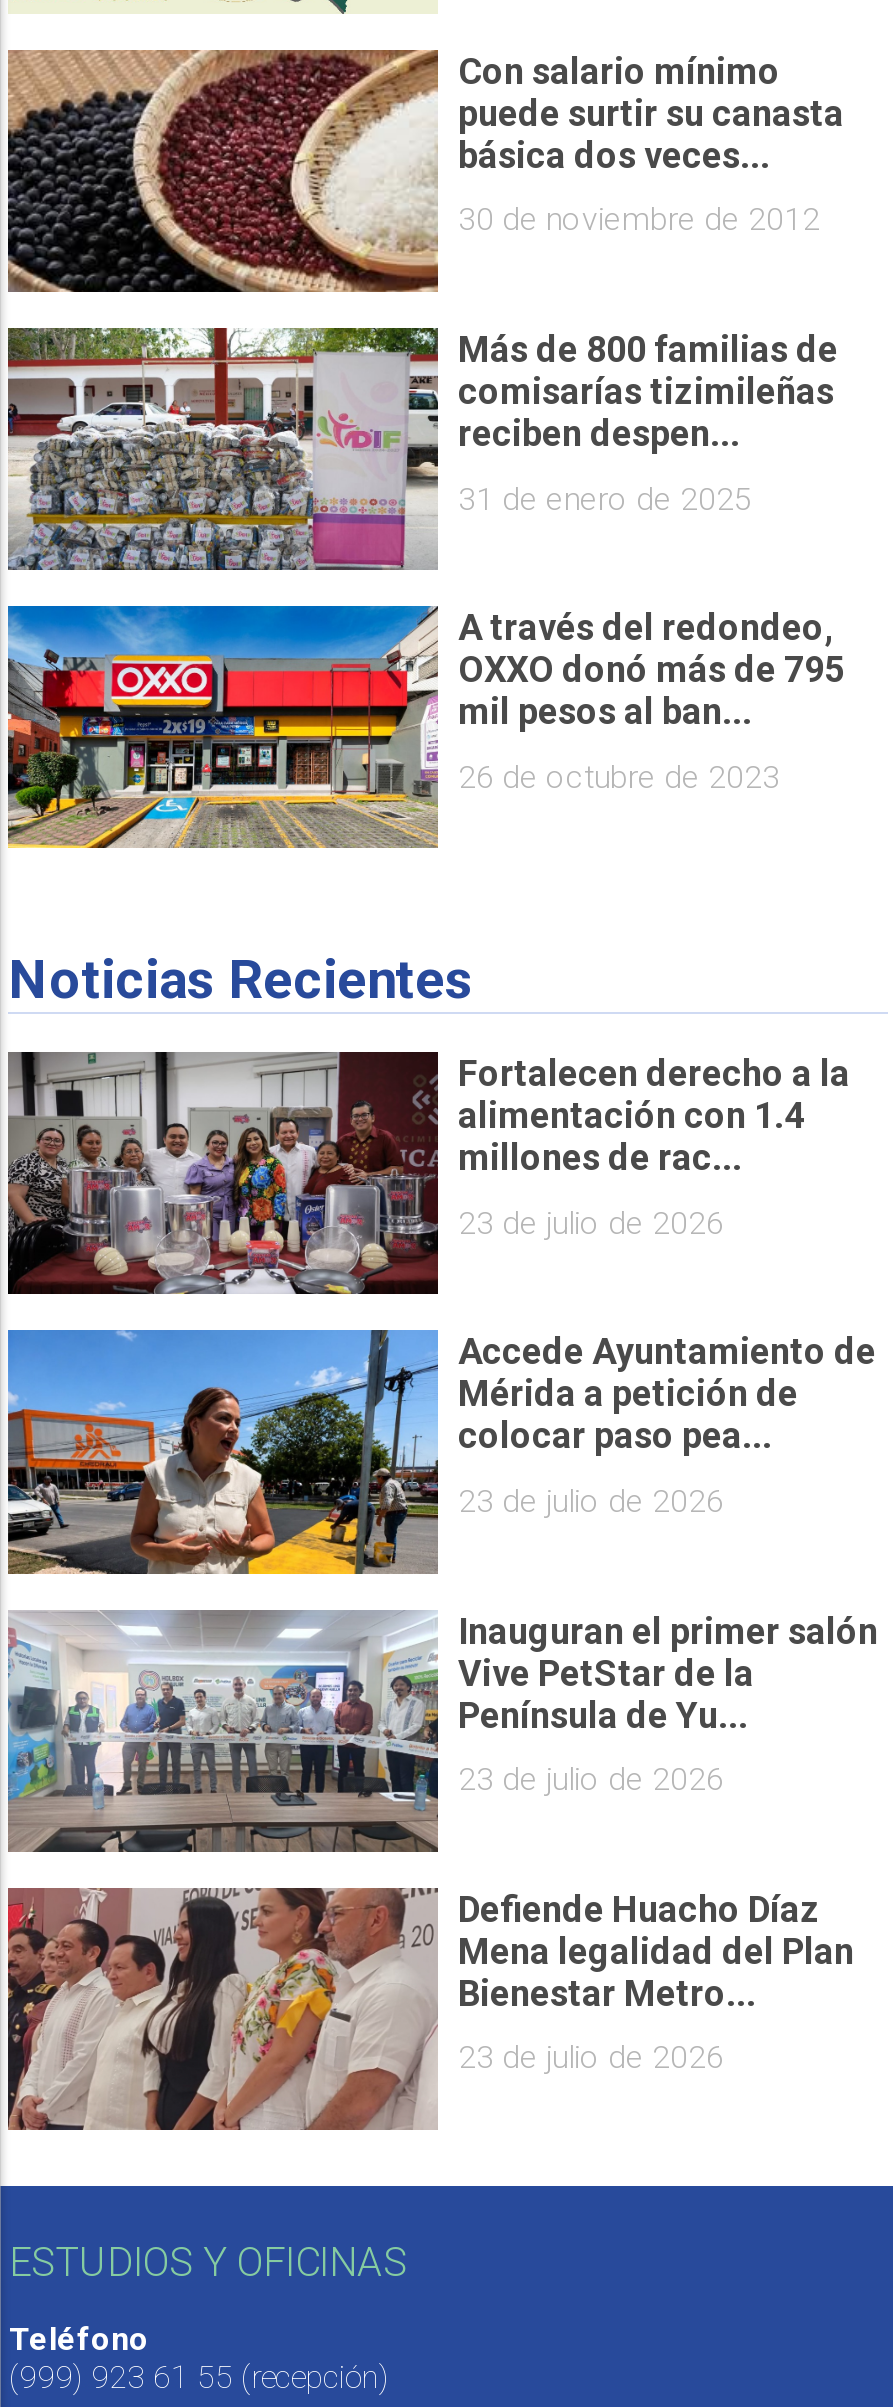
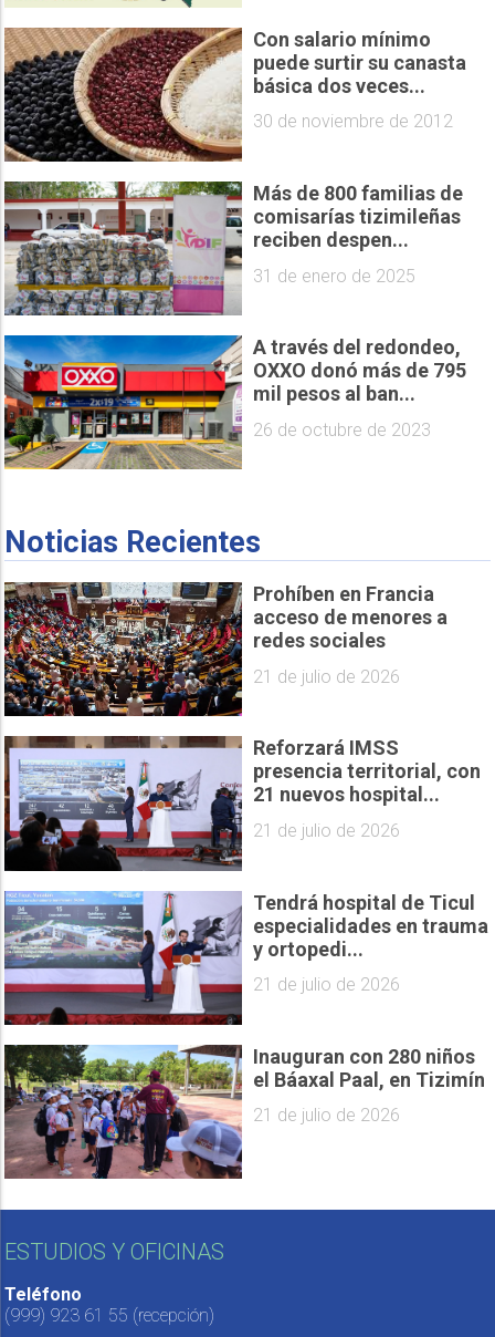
- [image]
- Fortalecen derecho a la
- alimentación con 1.4
- millones de rac...
+ [image]
+ Prohíben en Francia
+ acceso de menores a
+ redes sociales

- 23 de julio de 2026
+ 21 de julio de 2026

- [image]
- Accede Ayuntamiento de
- Mérida a petición de
- colocar paso pea...
+ [image]
+ Reforzará IMSS
+ presencia territorial, con
+ 21 nuevos hospital...

- 23 de julio de 2026
+ 21 de julio de 2026

- [image]
- Inauguran el primer salón
- Vive PetStar de la
- Península de Yu...
+ [image]
+ Tendrá hospital de Ticul
+ especialidades en trauma
+ y ortopedi...

- 23 de julio de 2026
+ 21 de julio de 2026

- [image]
- Defiende Huacho Díaz
- Mena legalidad del Plan
- Bienestar Metro...
+ [image]
+ Inauguran con 280 niños
+ el Báaxal Paal, en Tizimín

- 23 de julio de 2026
+ 21 de julio de 2026
